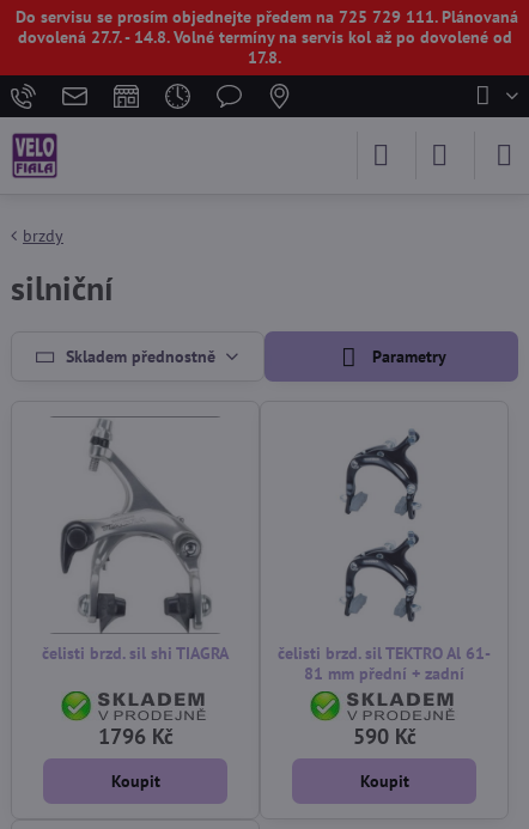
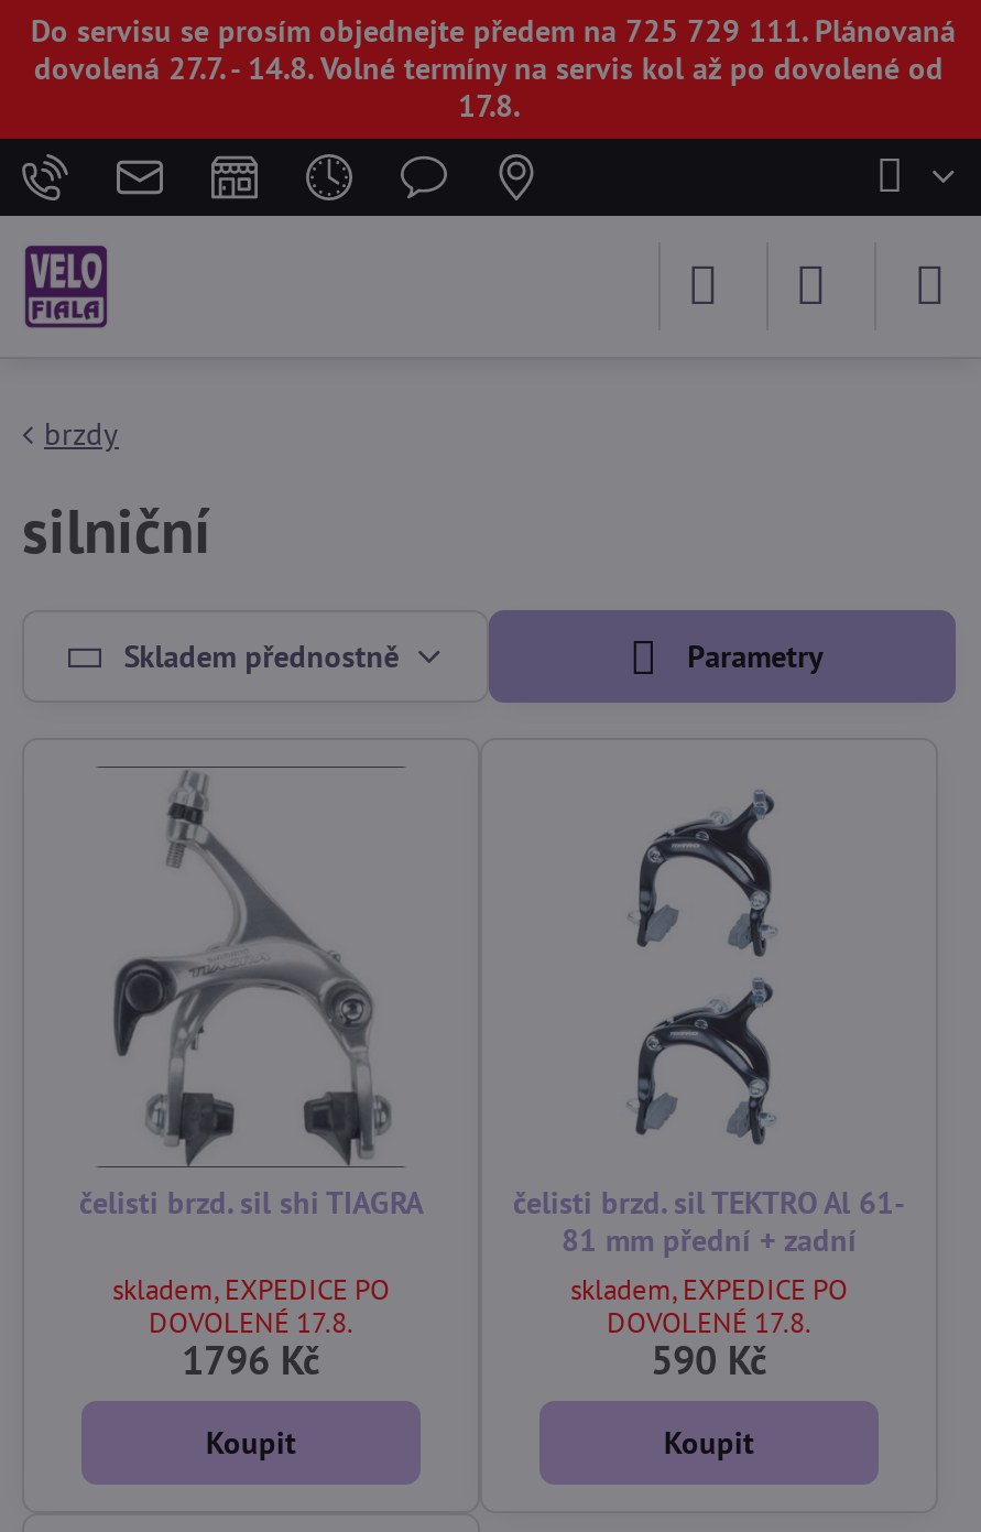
+ skladem, EXPEDICE PO
+ DOVOLENÉ 17.8.

+ skladem, EXPEDICE PO
+ DOVOLENÉ 17.8.
